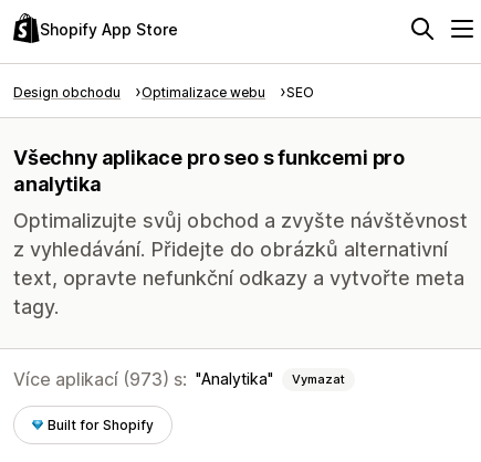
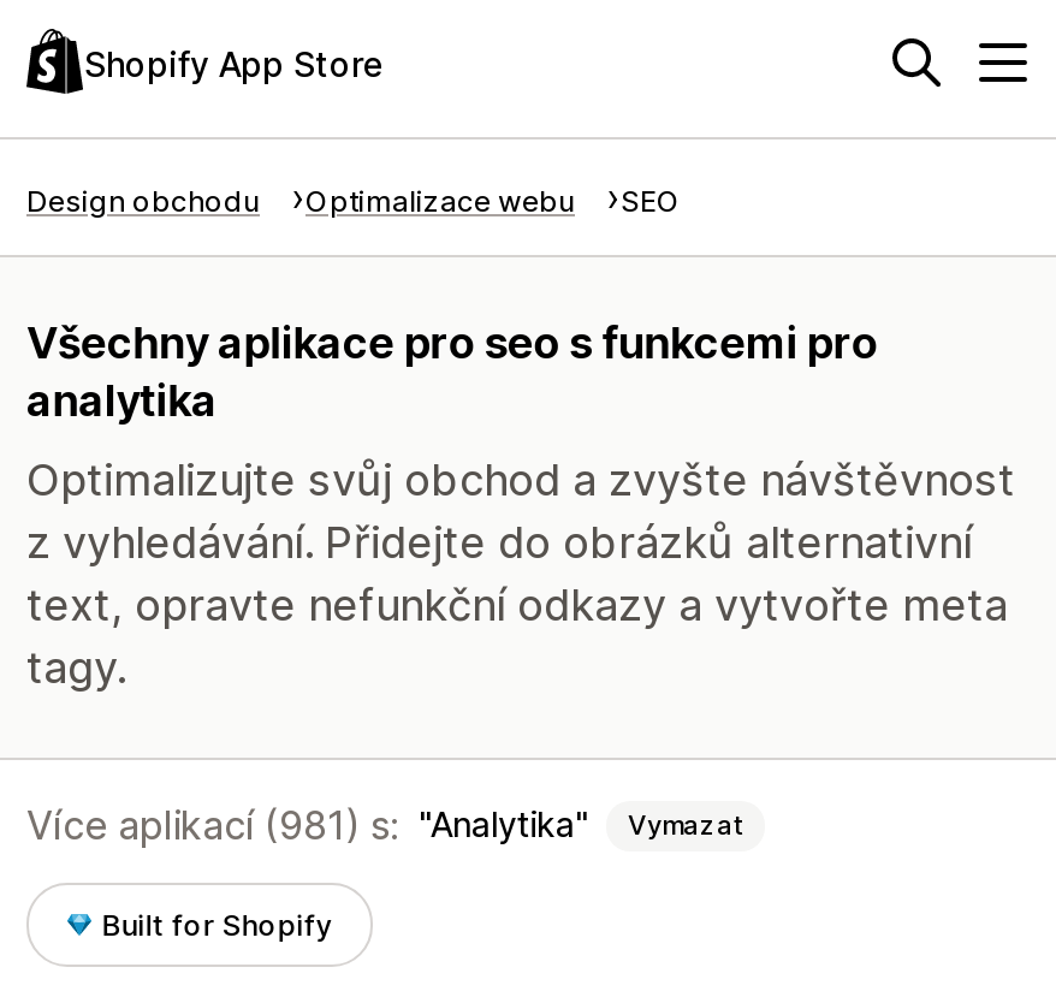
- Více aplikací (973) s:
+ Více aplikací (981) s:
